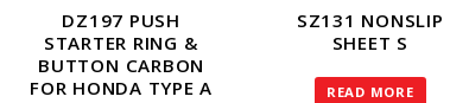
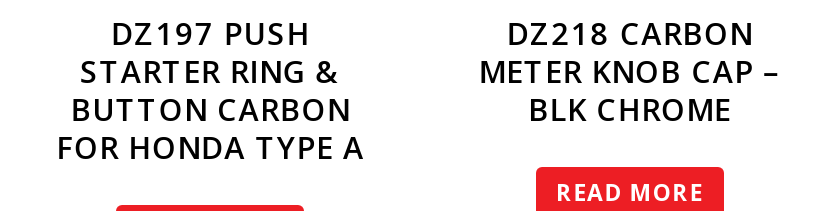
- SZ131 NONSLIP
- SHEET S
+ DZ218 CARBON
+ METER KNOB CAP –
+ BLK CHROME
